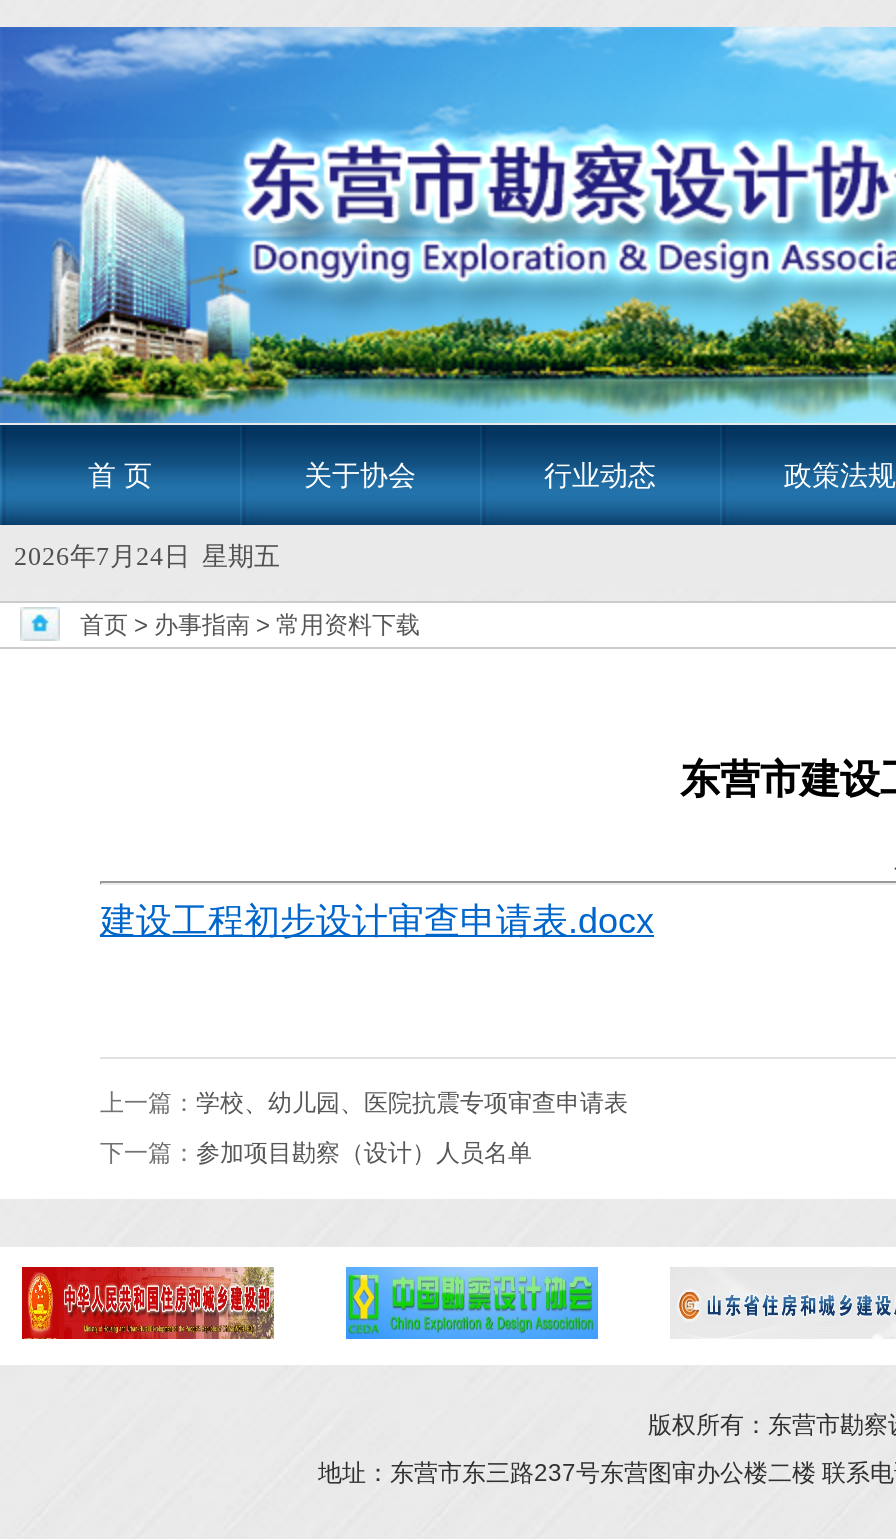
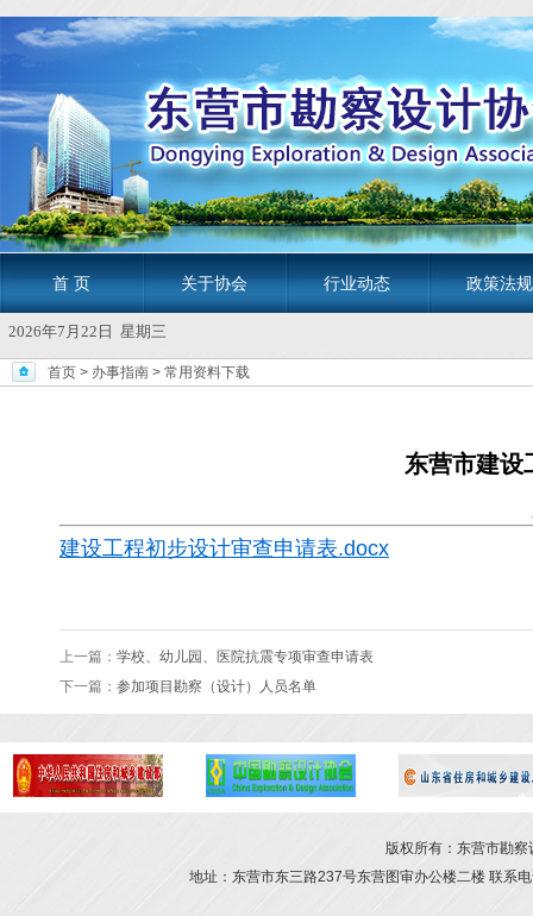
- 2026年7月24日 星期五
+ 2026年7月22日 星期三
